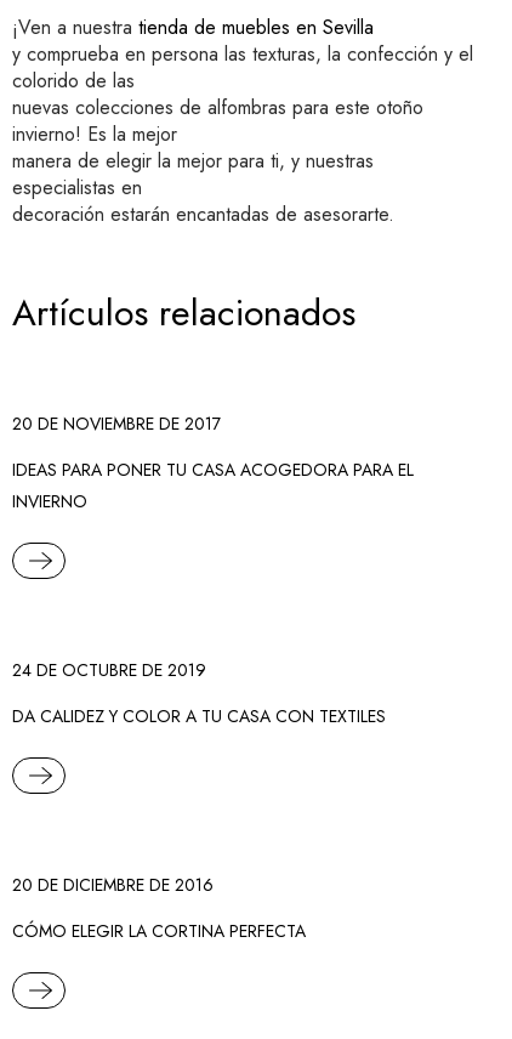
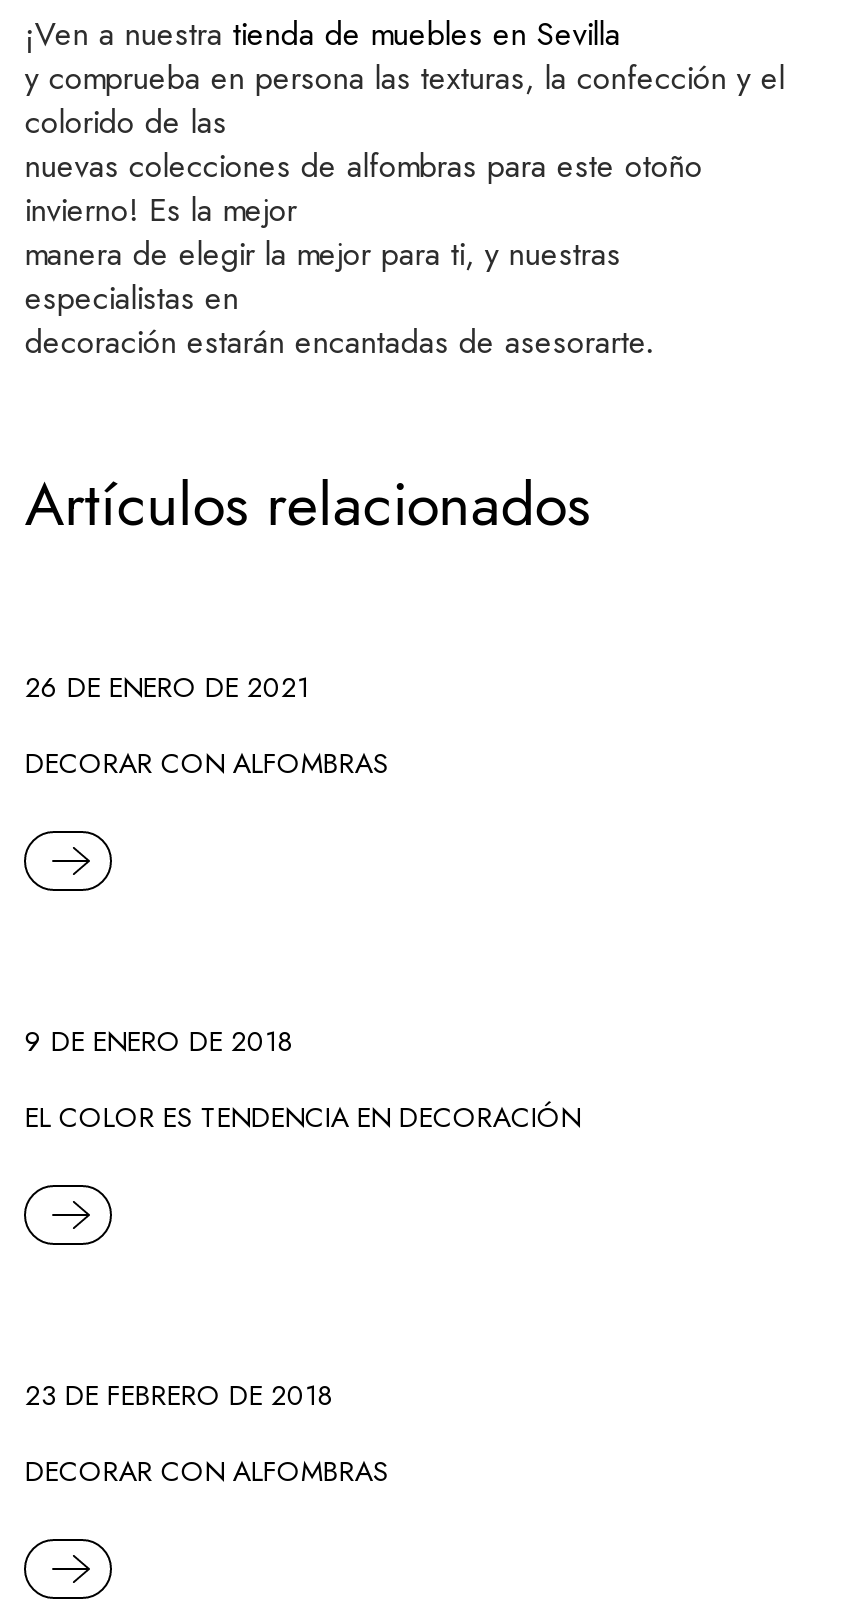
- 20 DE NOVIEMBRE DE 2017
+ 26 DE ENERO DE 2021

- IDEAS PARA PONER TU CASA ACOGEDORA PARA EL
- INVIERNO
+ DECORAR CON ALFOMBRAS

- 24 DE OCTUBRE DE 2019
+ 9 DE ENERO DE 2018

- DA CALIDEZ Y COLOR A TU CASA CON TEXTILES
+ EL COLOR ES TENDENCIA EN DECORACIÓN

- 20 DE DICIEMBRE DE 2016
+ 23 DE FEBRERO DE 2018

- CÓMO ELEGIR LA CORTINA PERFECTA
+ DECORAR CON ALFOMBRAS
